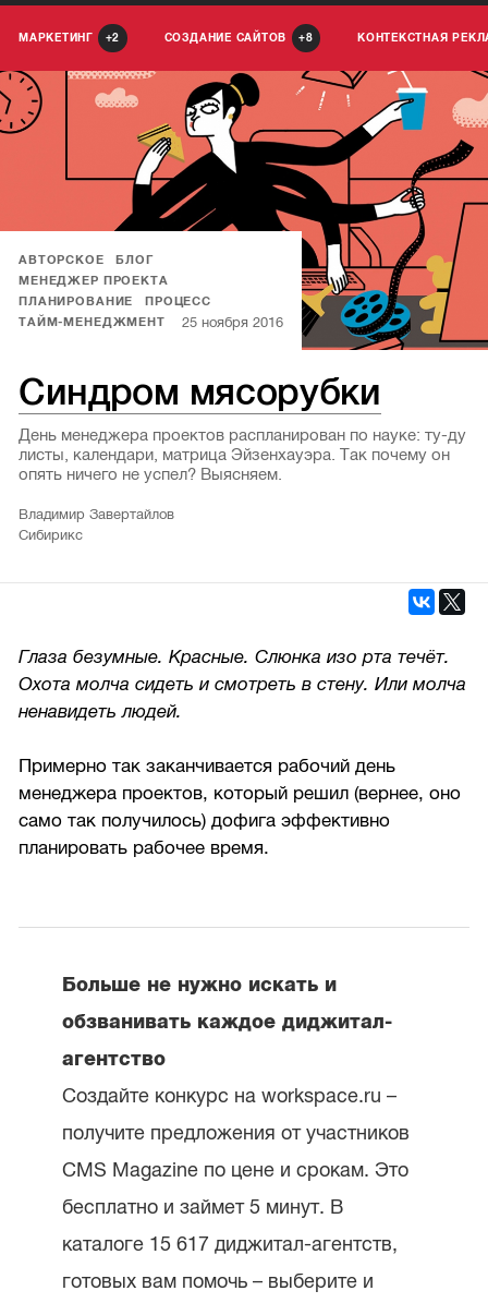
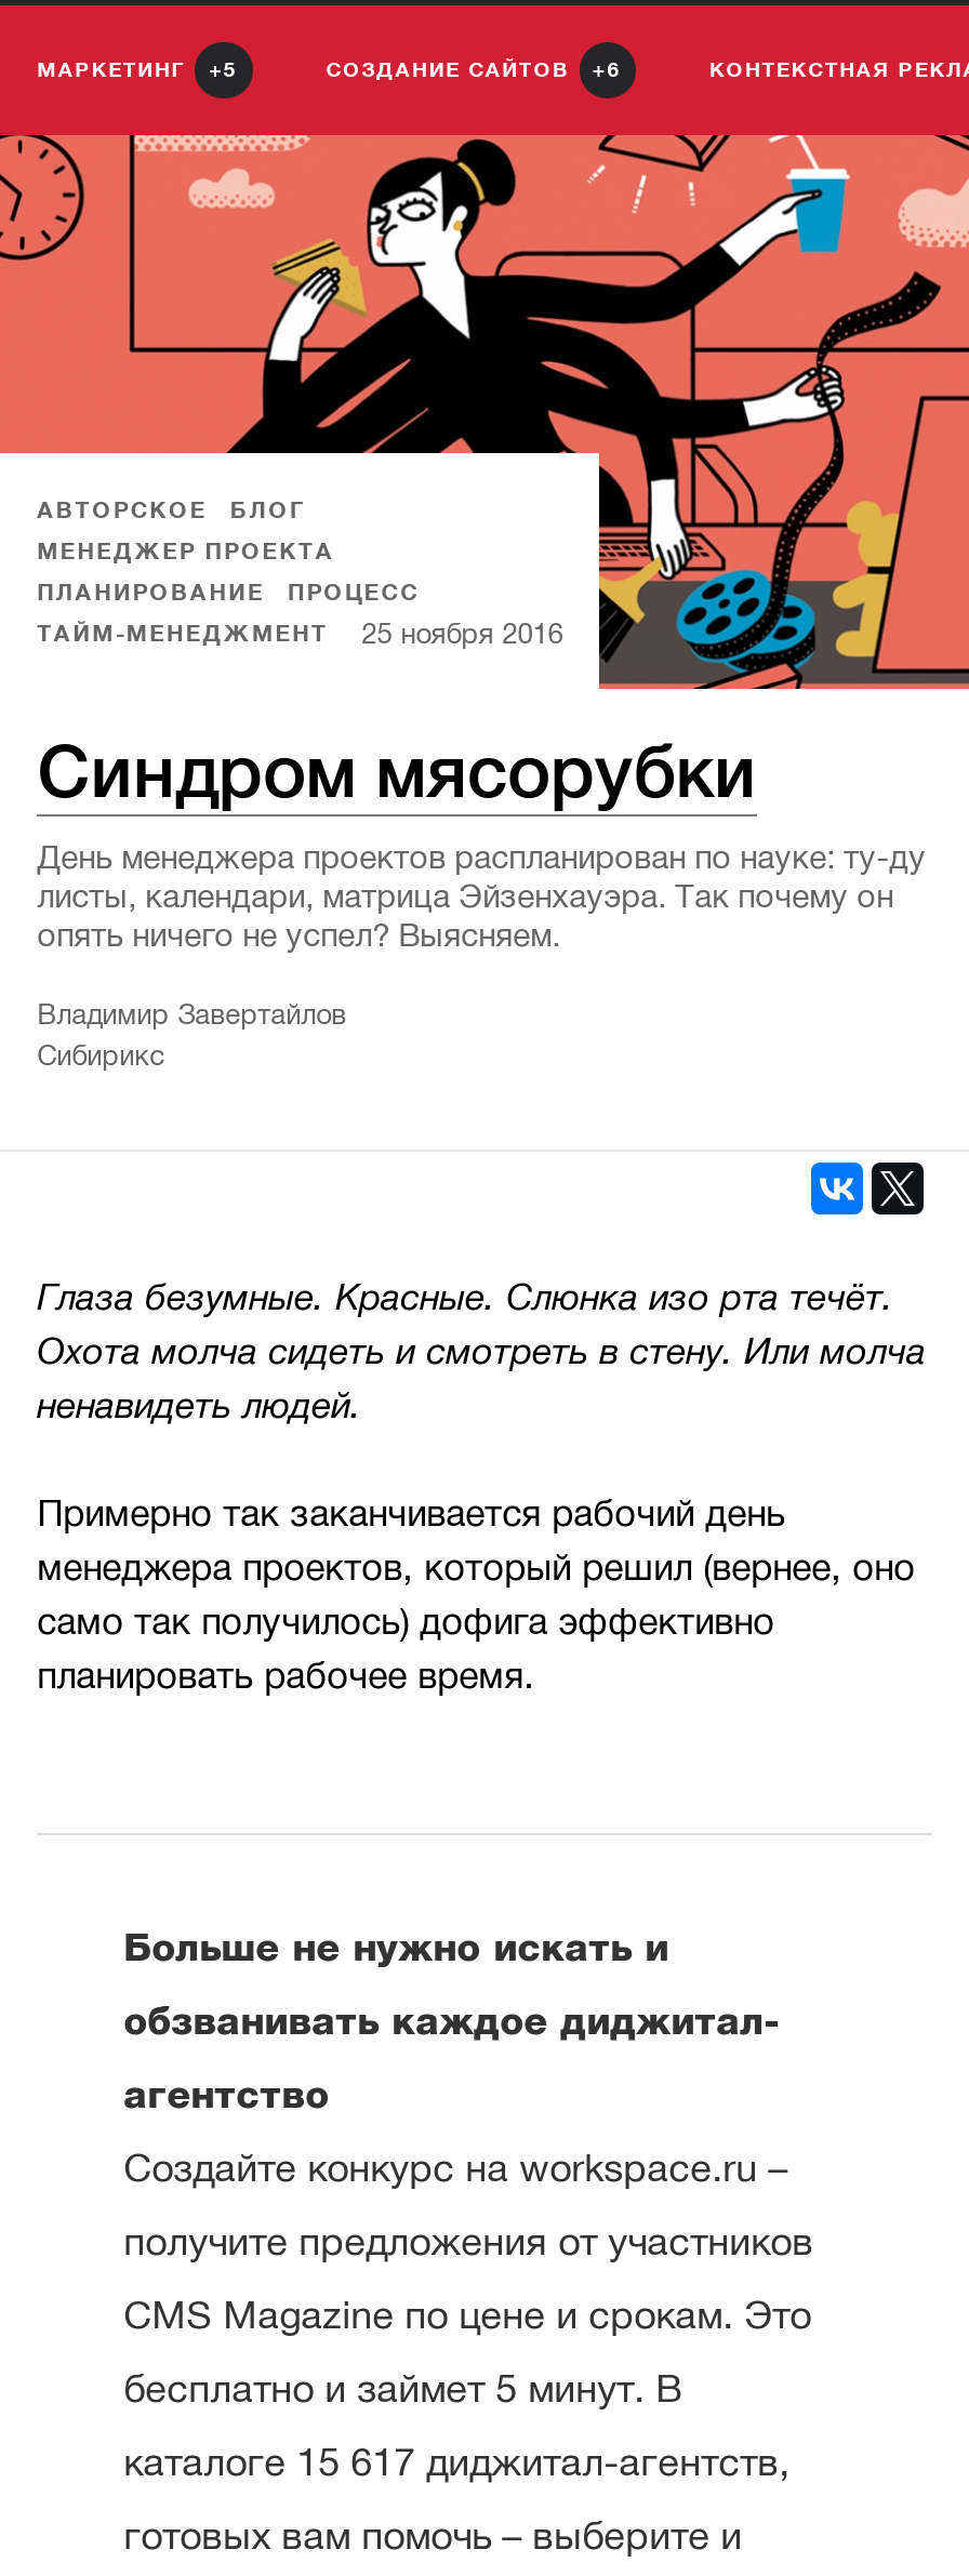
- МАРКЕТИНГ 2
+ МАРКЕТИНГ 5

- СОЗДАНИЕ САЙТОВ 8
+ СОЗДАНИЕ САЙТОВ 6
